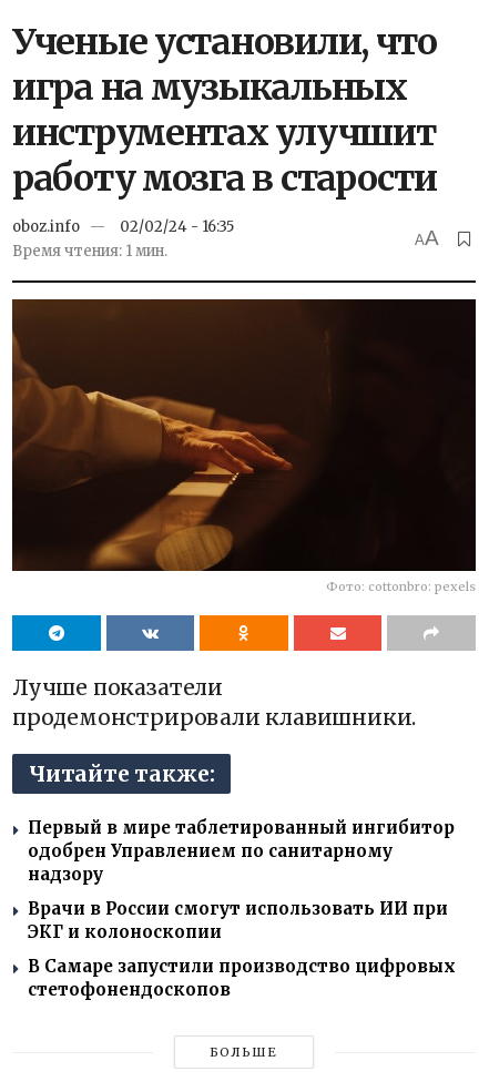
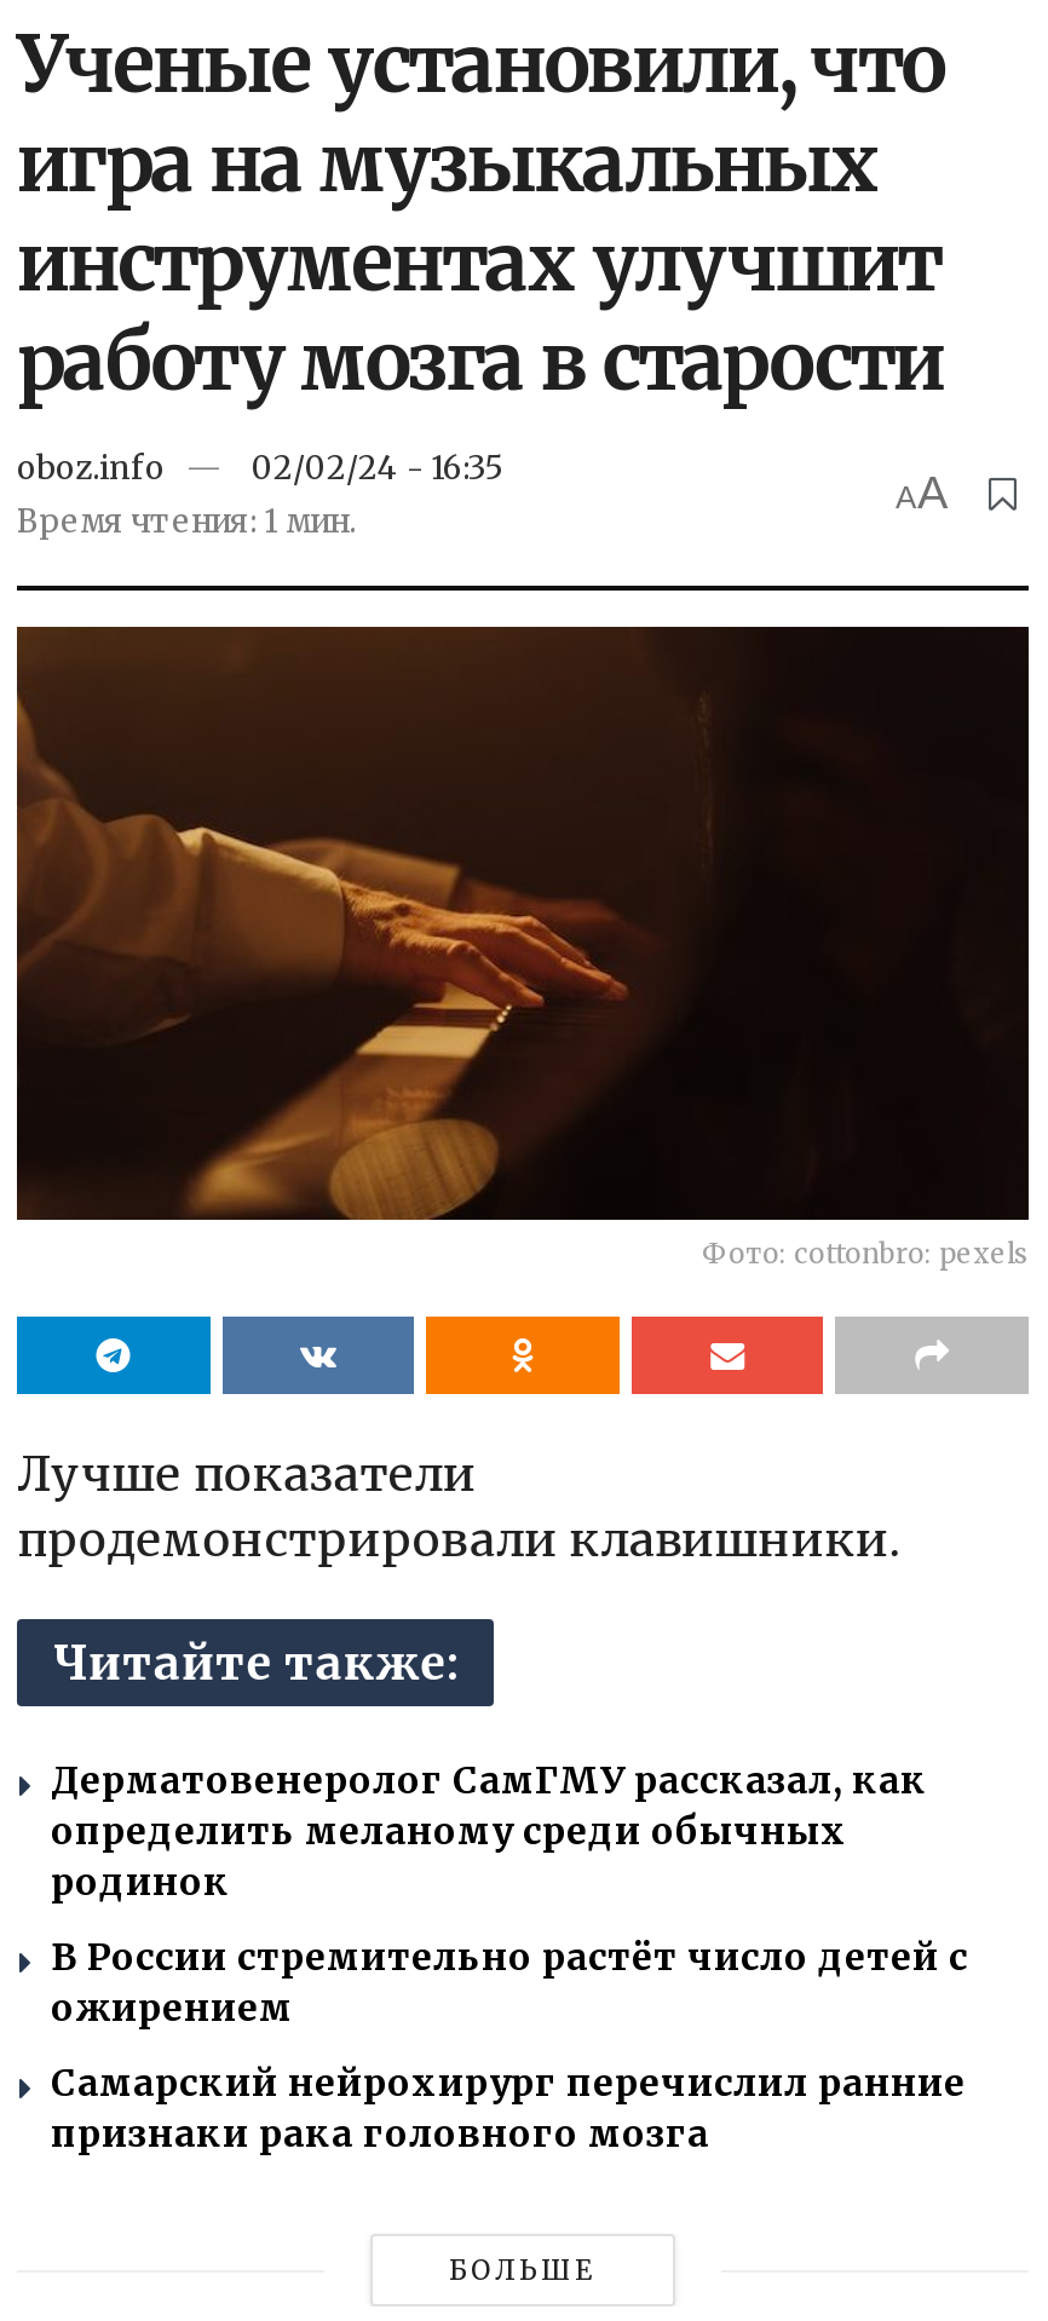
- Первый в мире таблетированный ингибитор
- одобрен Управлением по санитарному
- надзору
+ Дерматовенеролог СамГМУ рассказал, как
+ определить меланому среди обычных
+ родинок

- Врачи в России смогут использовать ИИ при
- ЭКГ и колоноскопии
+ В России стремительно растёт число детей с
+ ожирением

- В Самаре запустили производство цифровых
- стетофонендоскопов
+ Самарский нейрохирург перечислил ранние
+ признаки рака головного мозга
